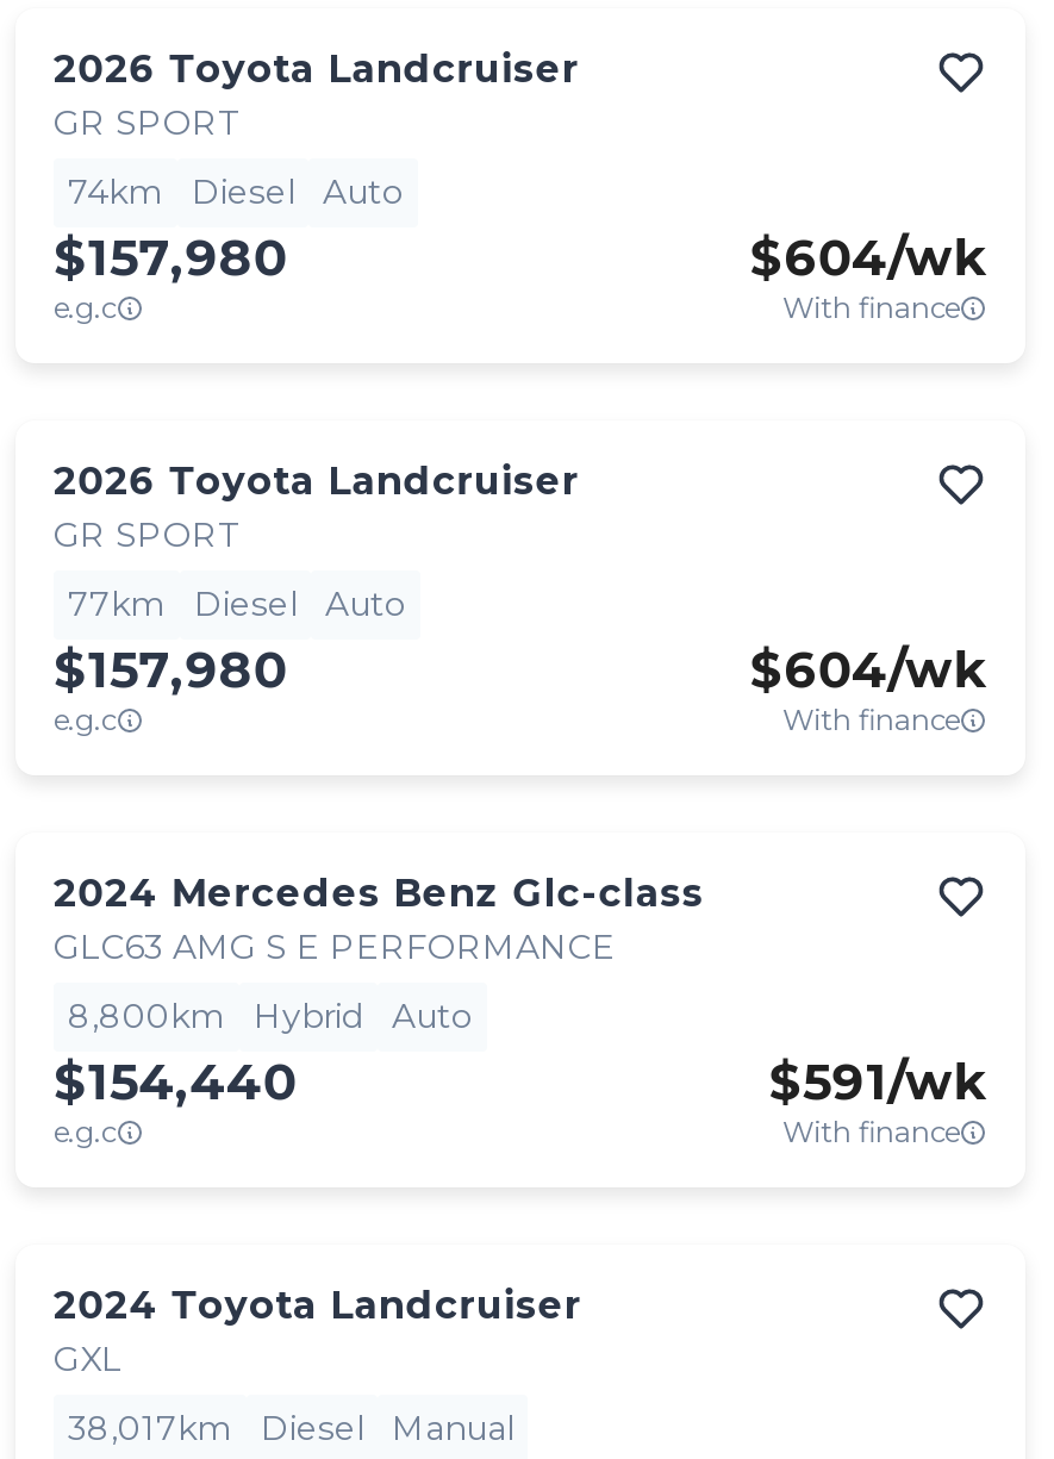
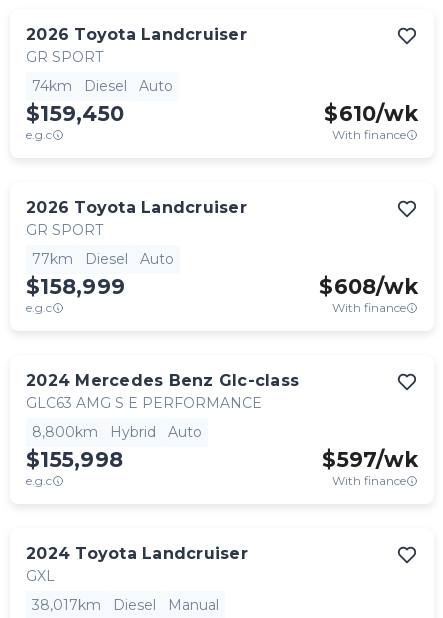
- $157,980
+ $159,450

- $604/wk
+ $610/wk

- $157,980
+ $158,999

- $604/wk
+ $608/wk

- $154,440
+ $155,998

- $591/wk
+ $597/wk
